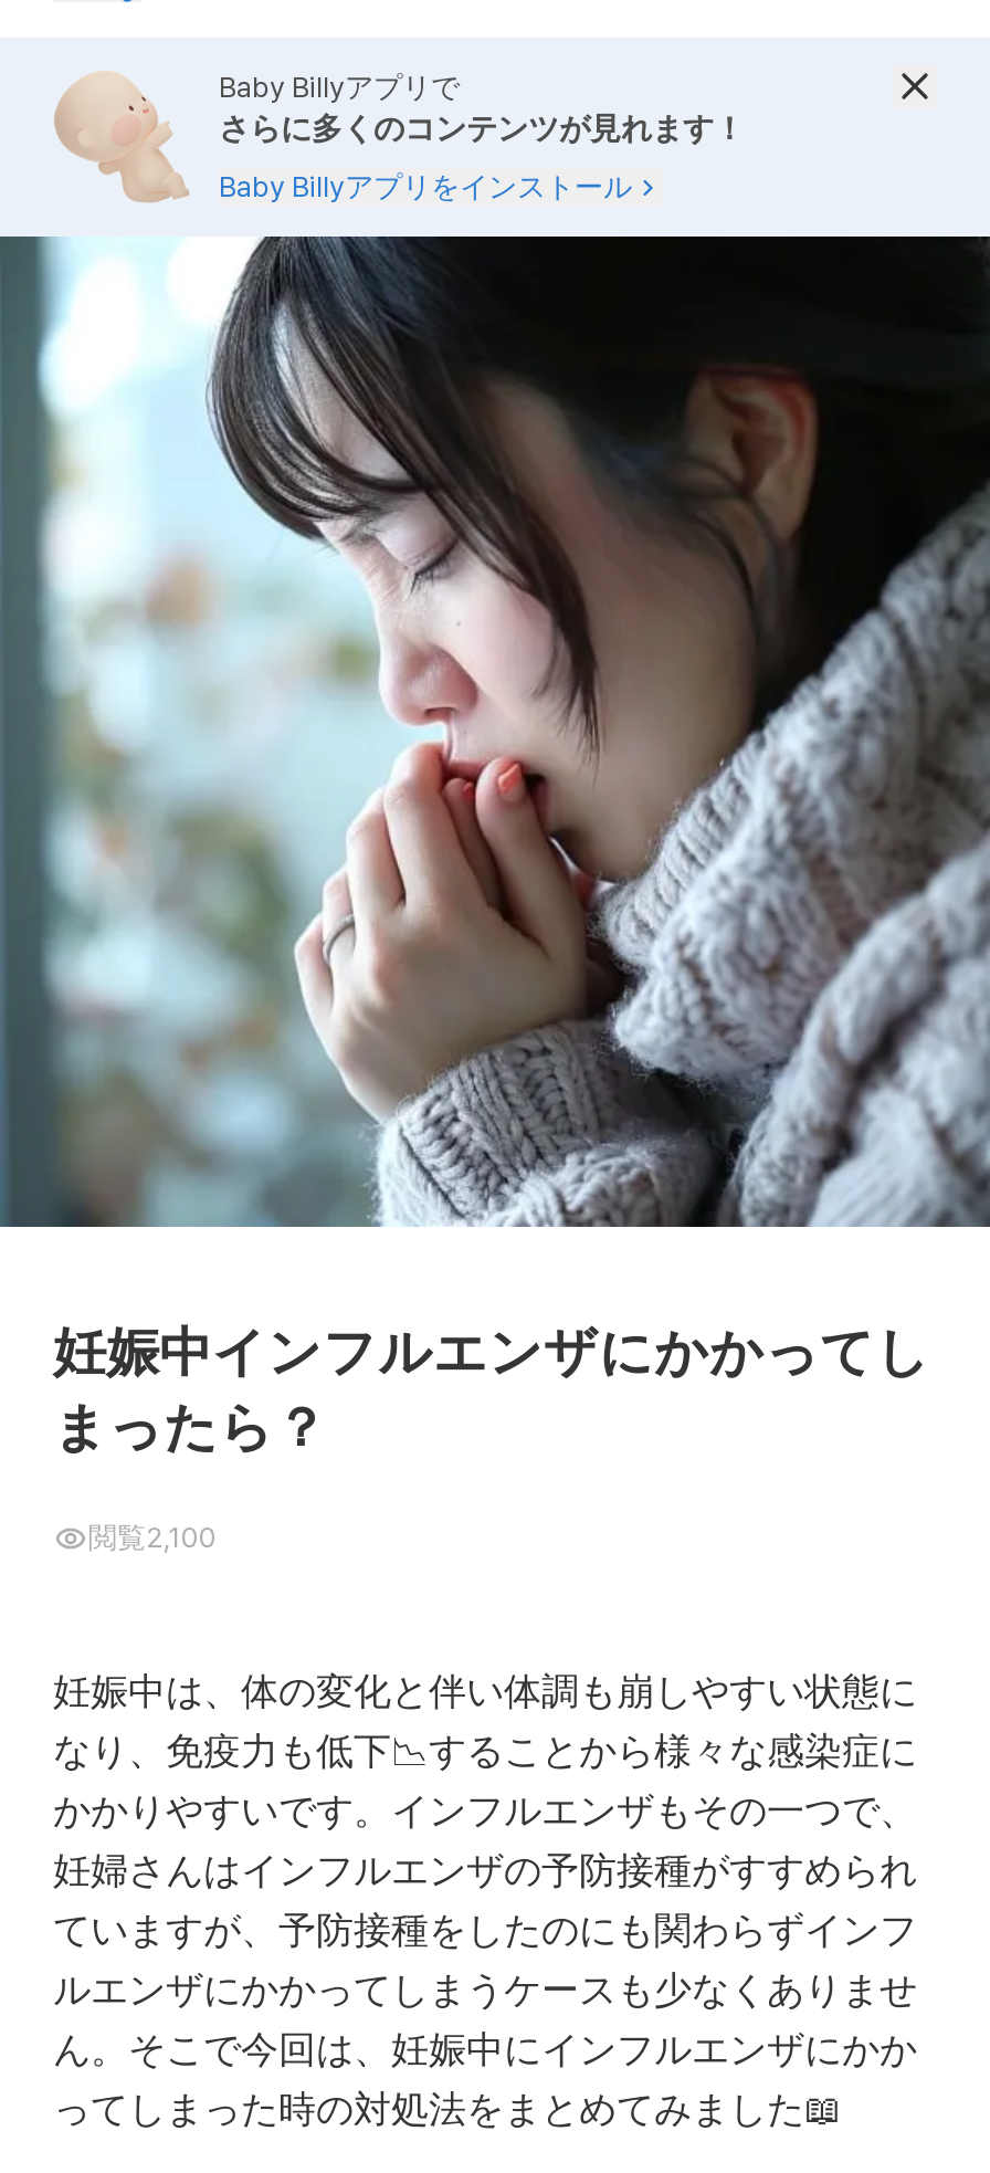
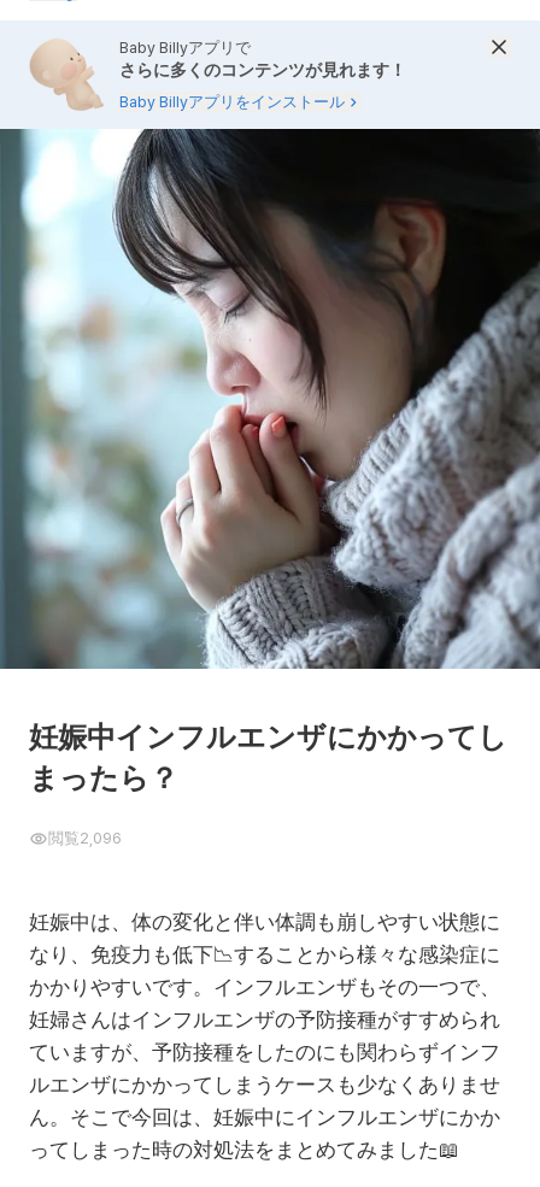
- 閲覧2,100
+ 閲覧2,096
